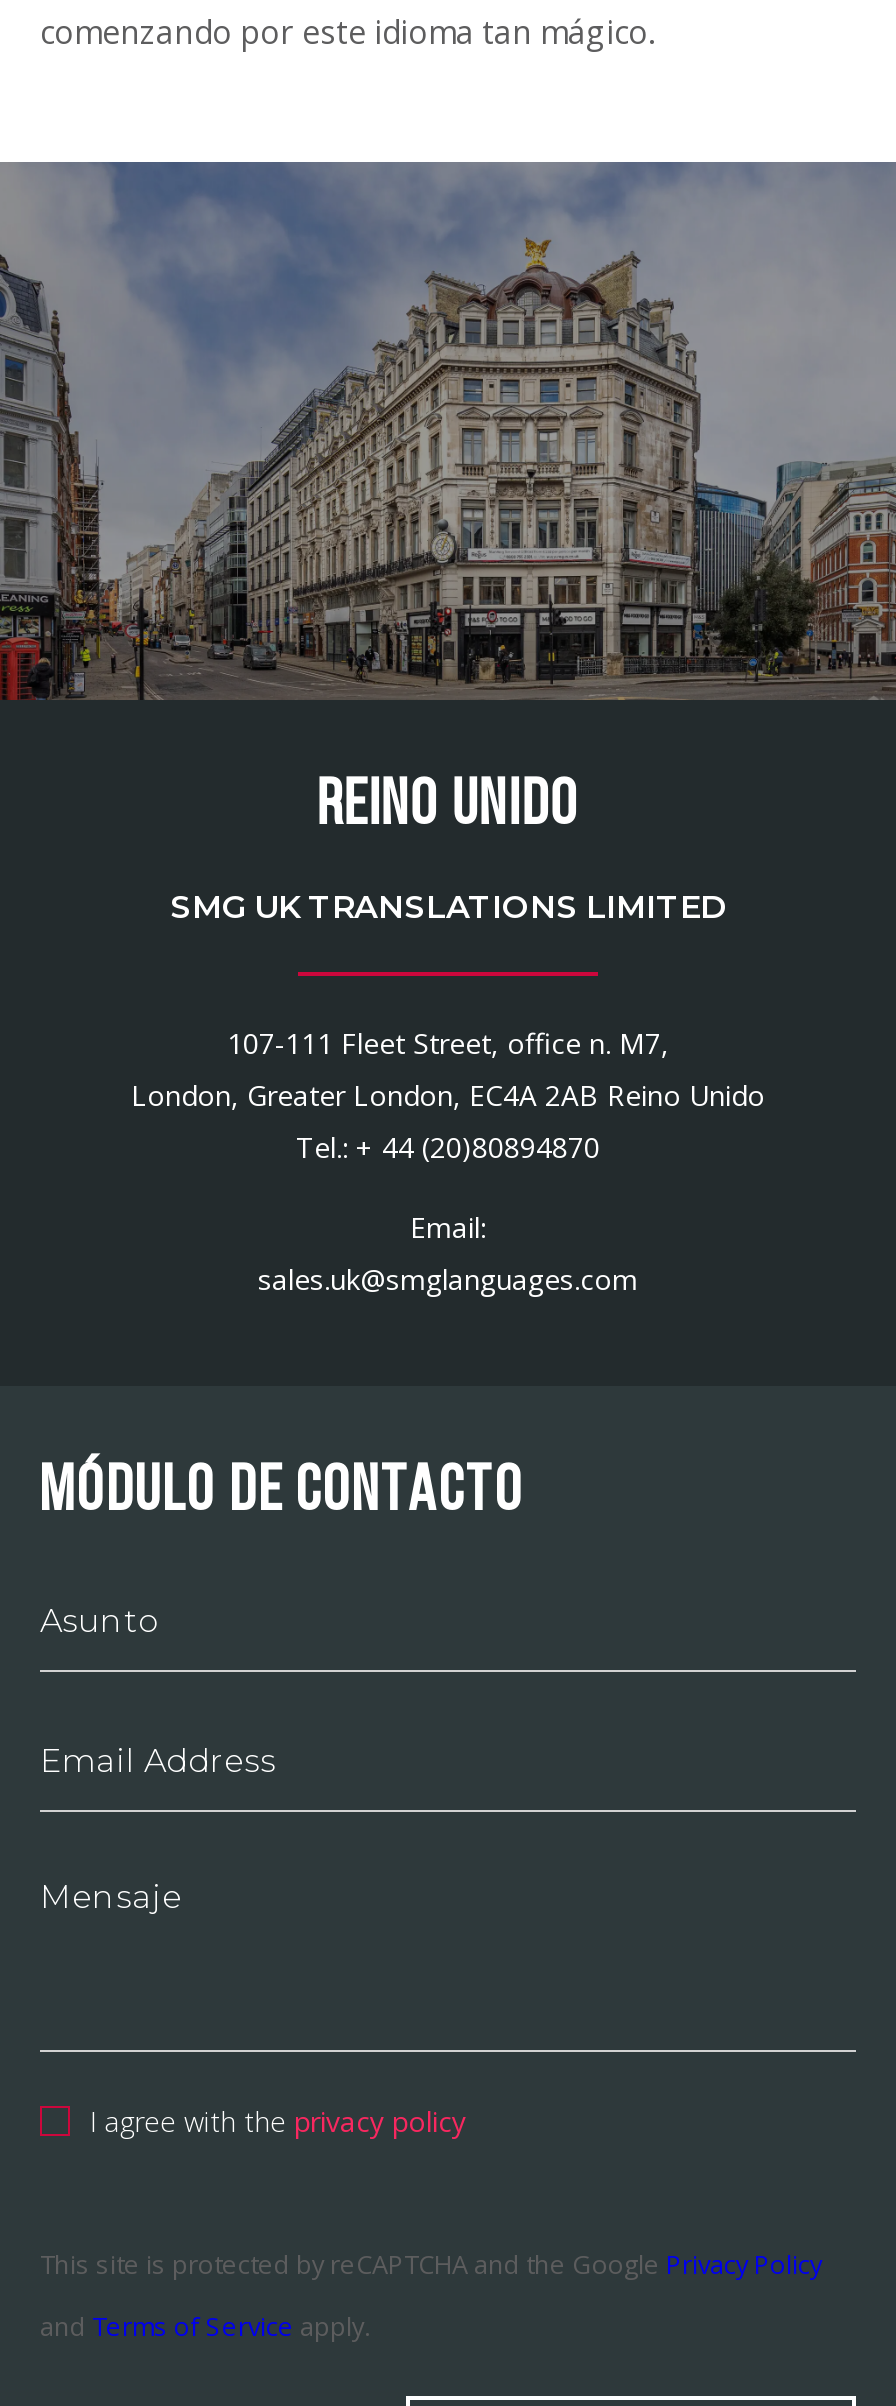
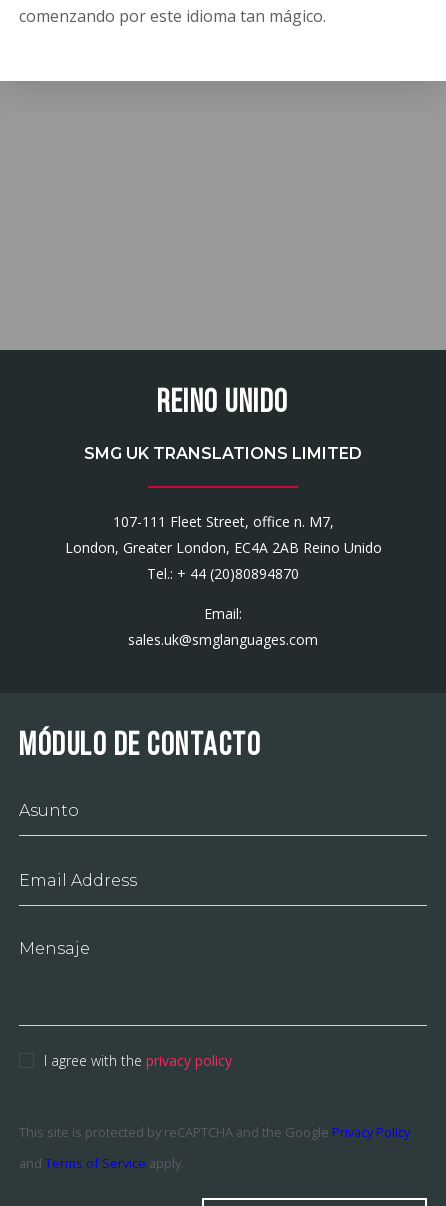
- [image]
